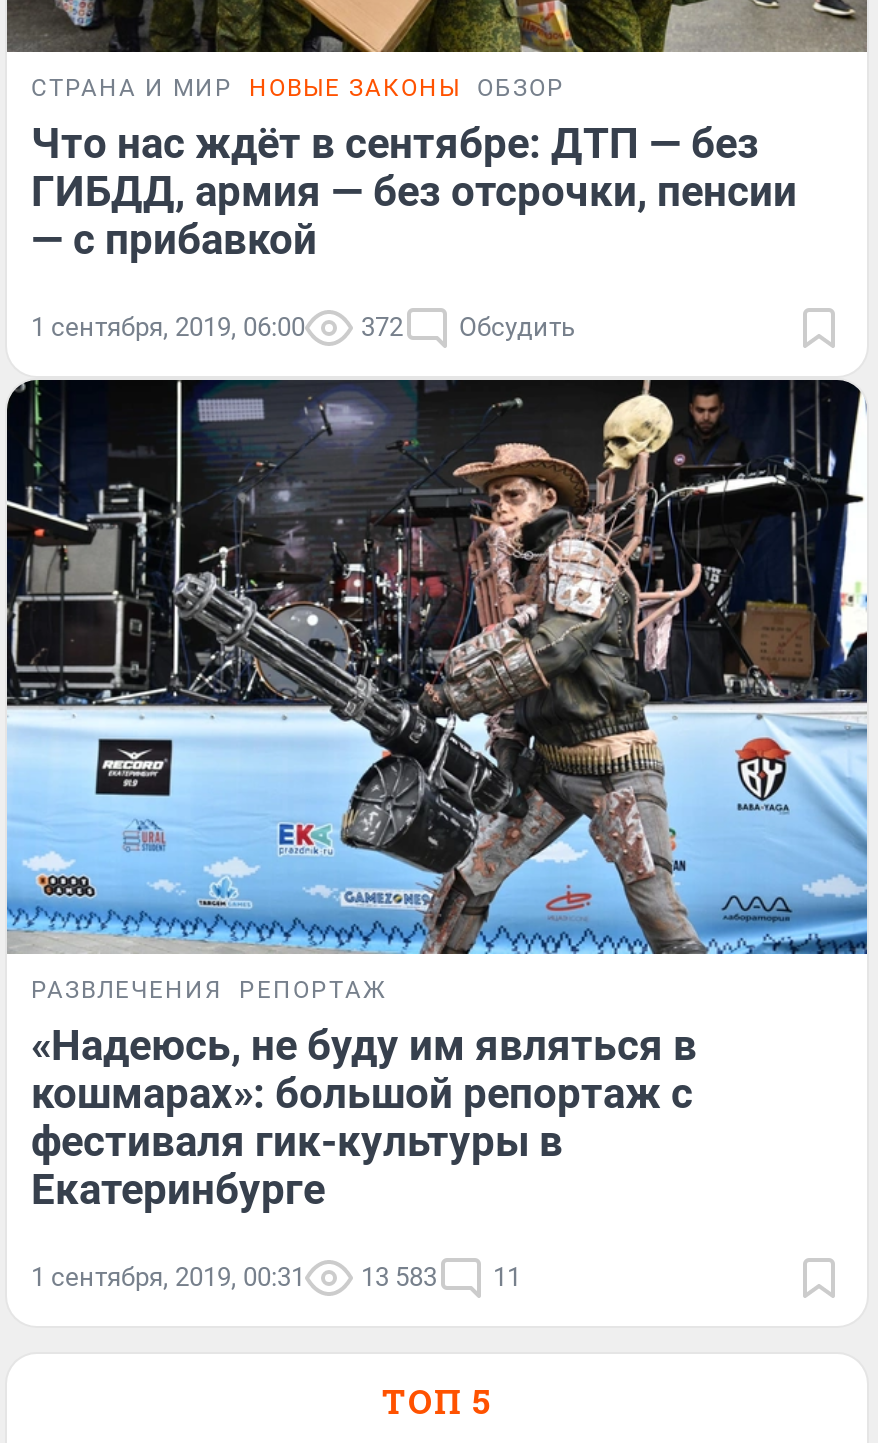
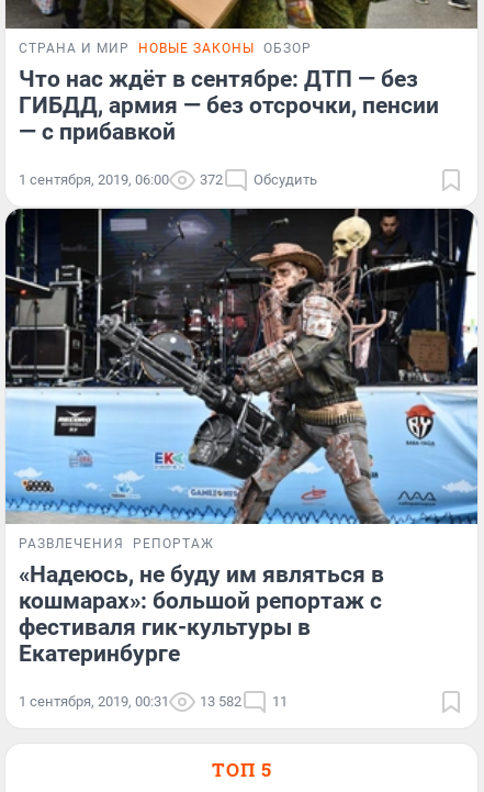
- 1 сентября, 2019, 00:31 13 583 11
+ 1 сентября, 2019, 00:31 13 582 11
